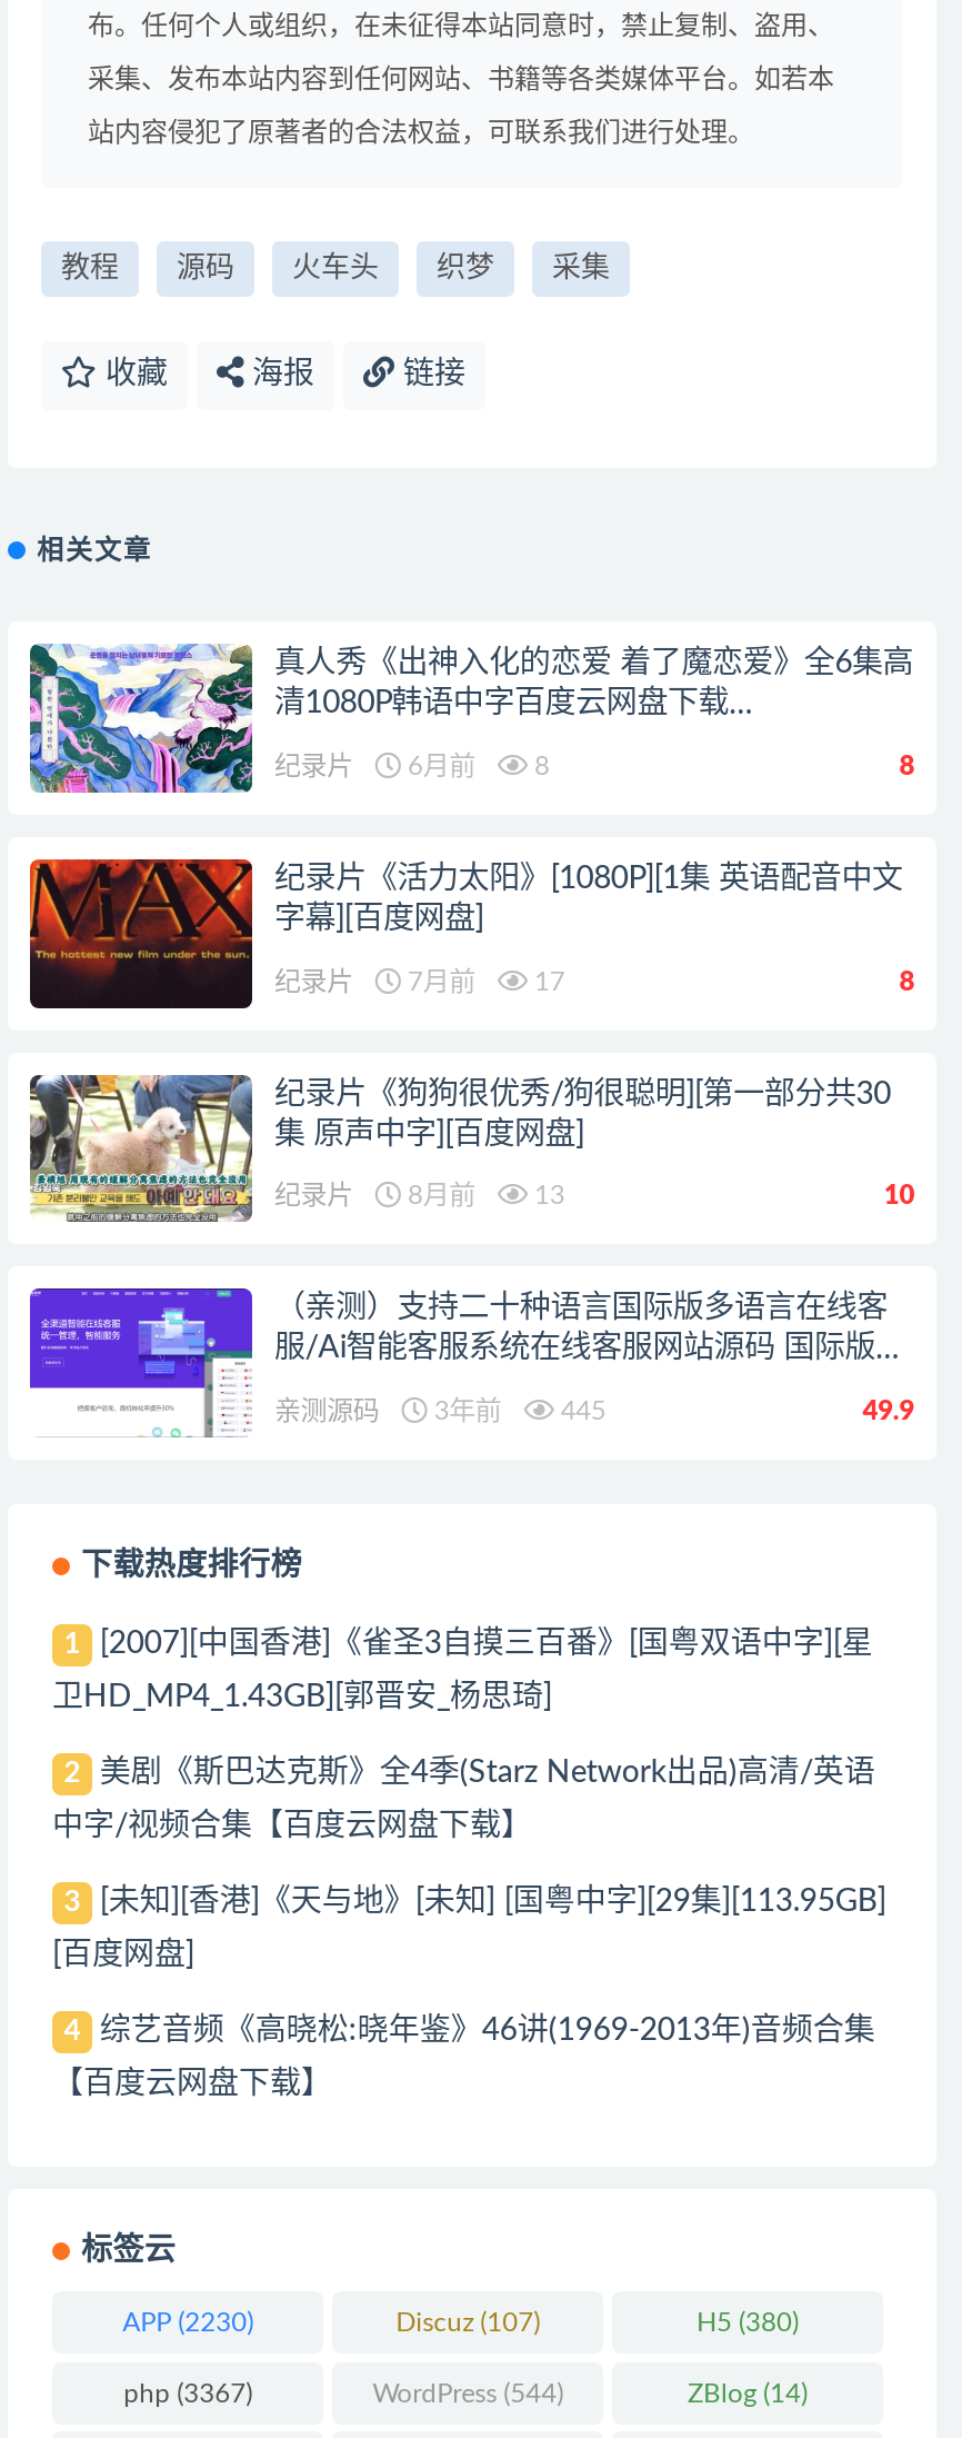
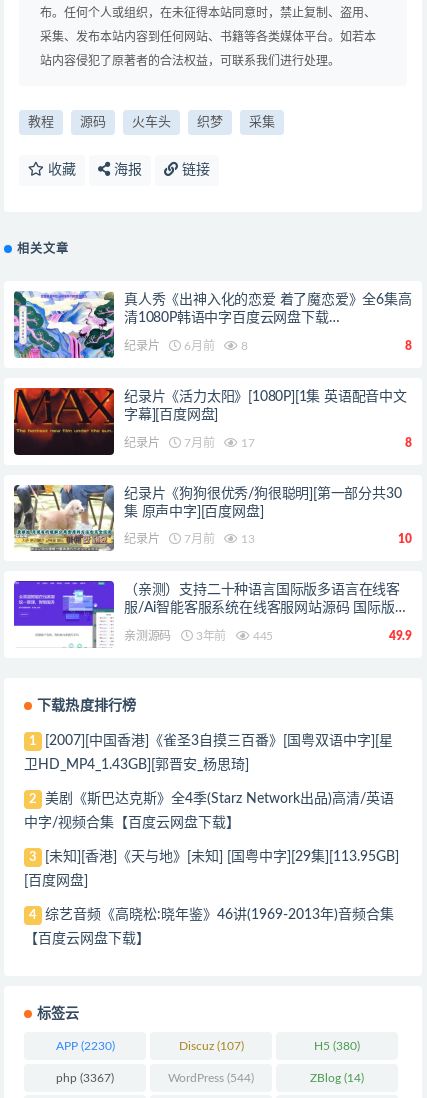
- 纪录片 8月前 13
+ 纪录片 7月前 13
